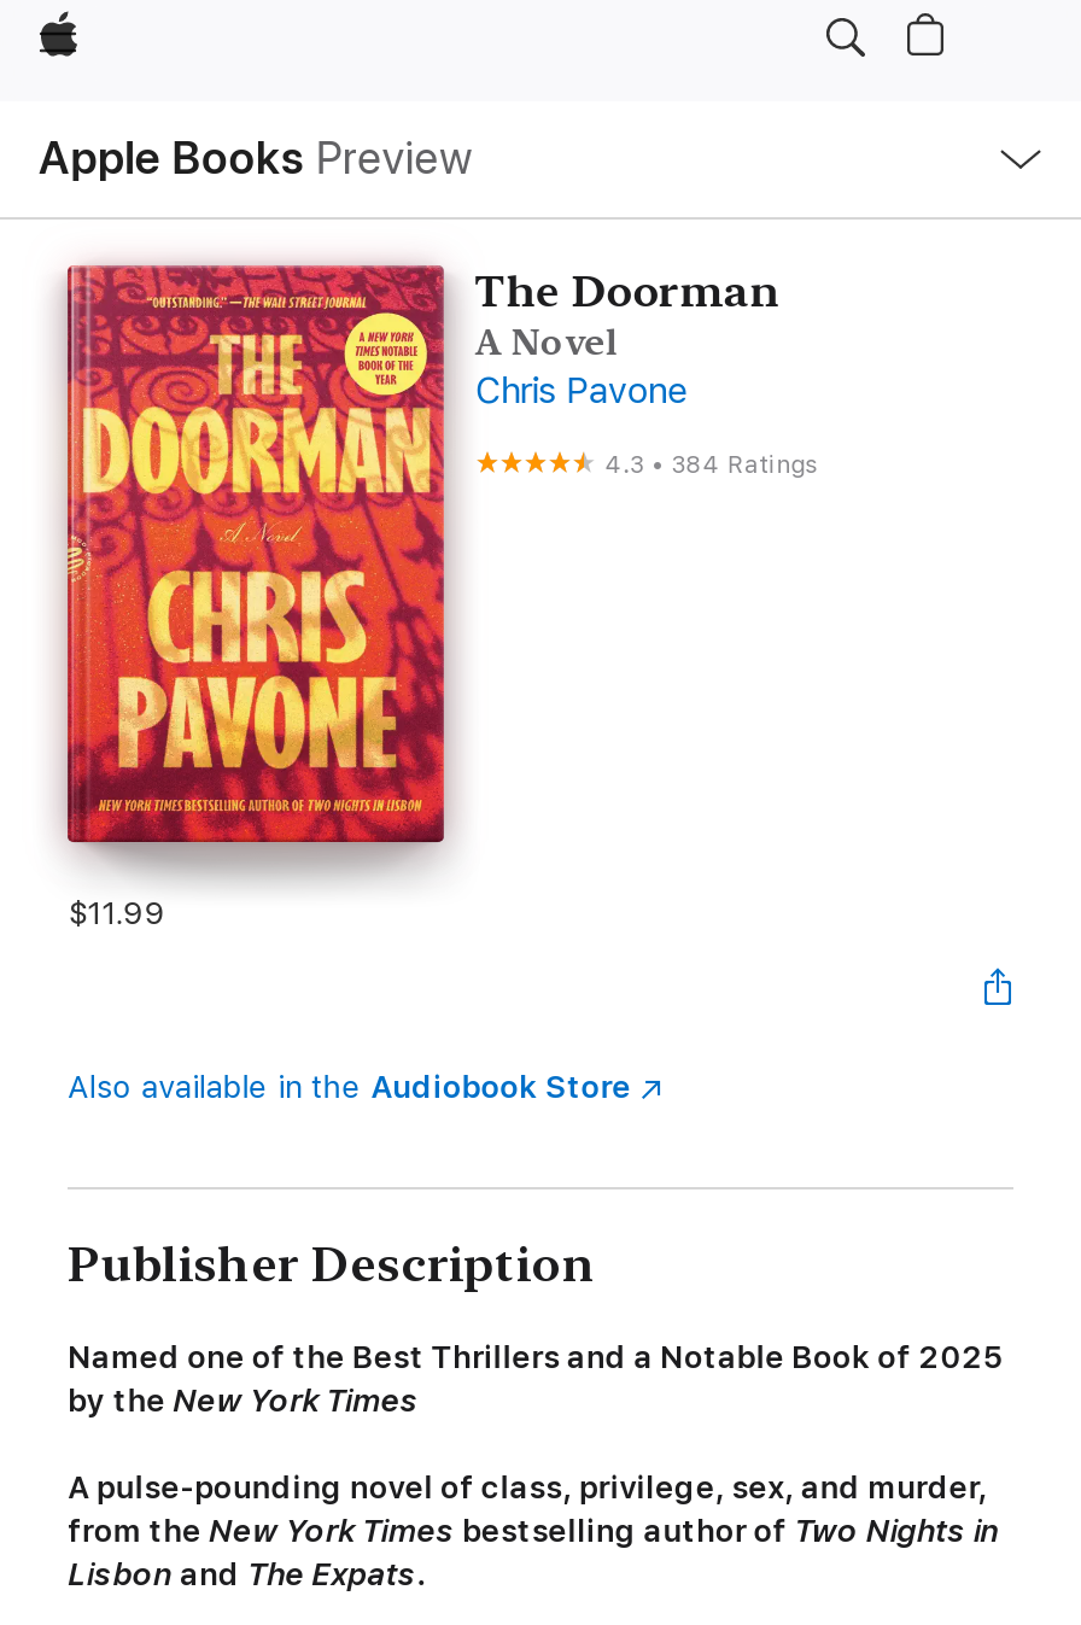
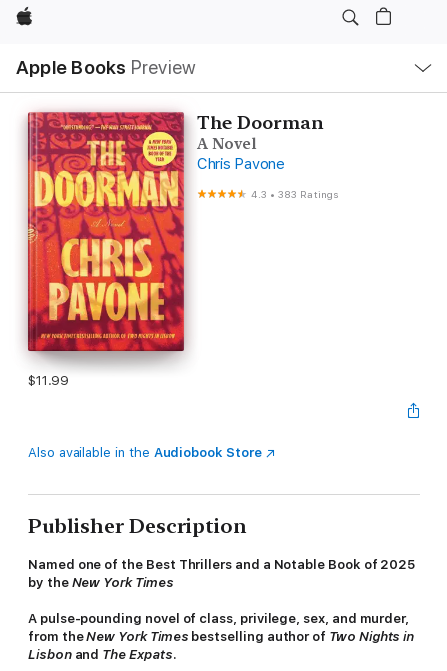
- 4.3 • 384 Ratings
+ 4.3 • 383 Ratings
